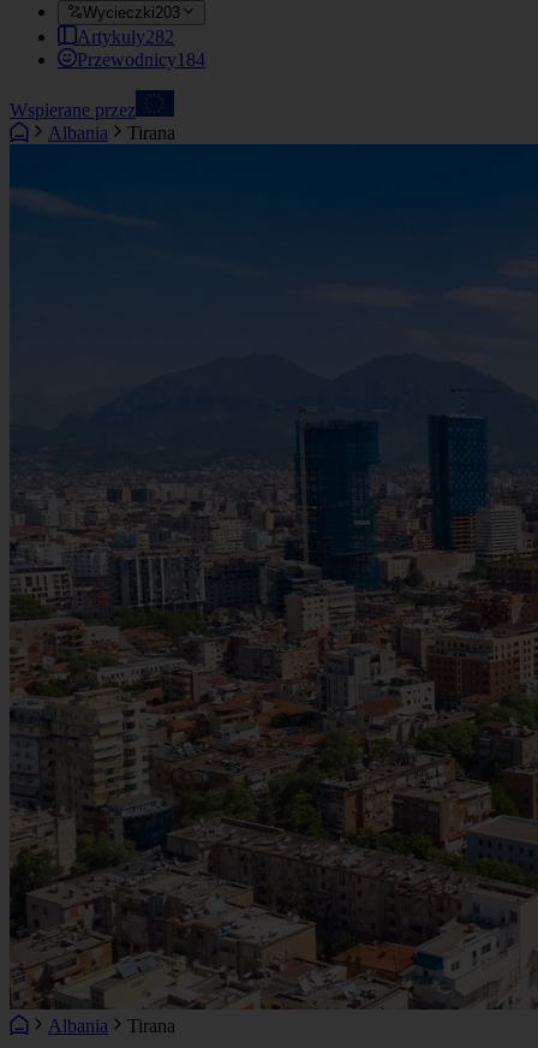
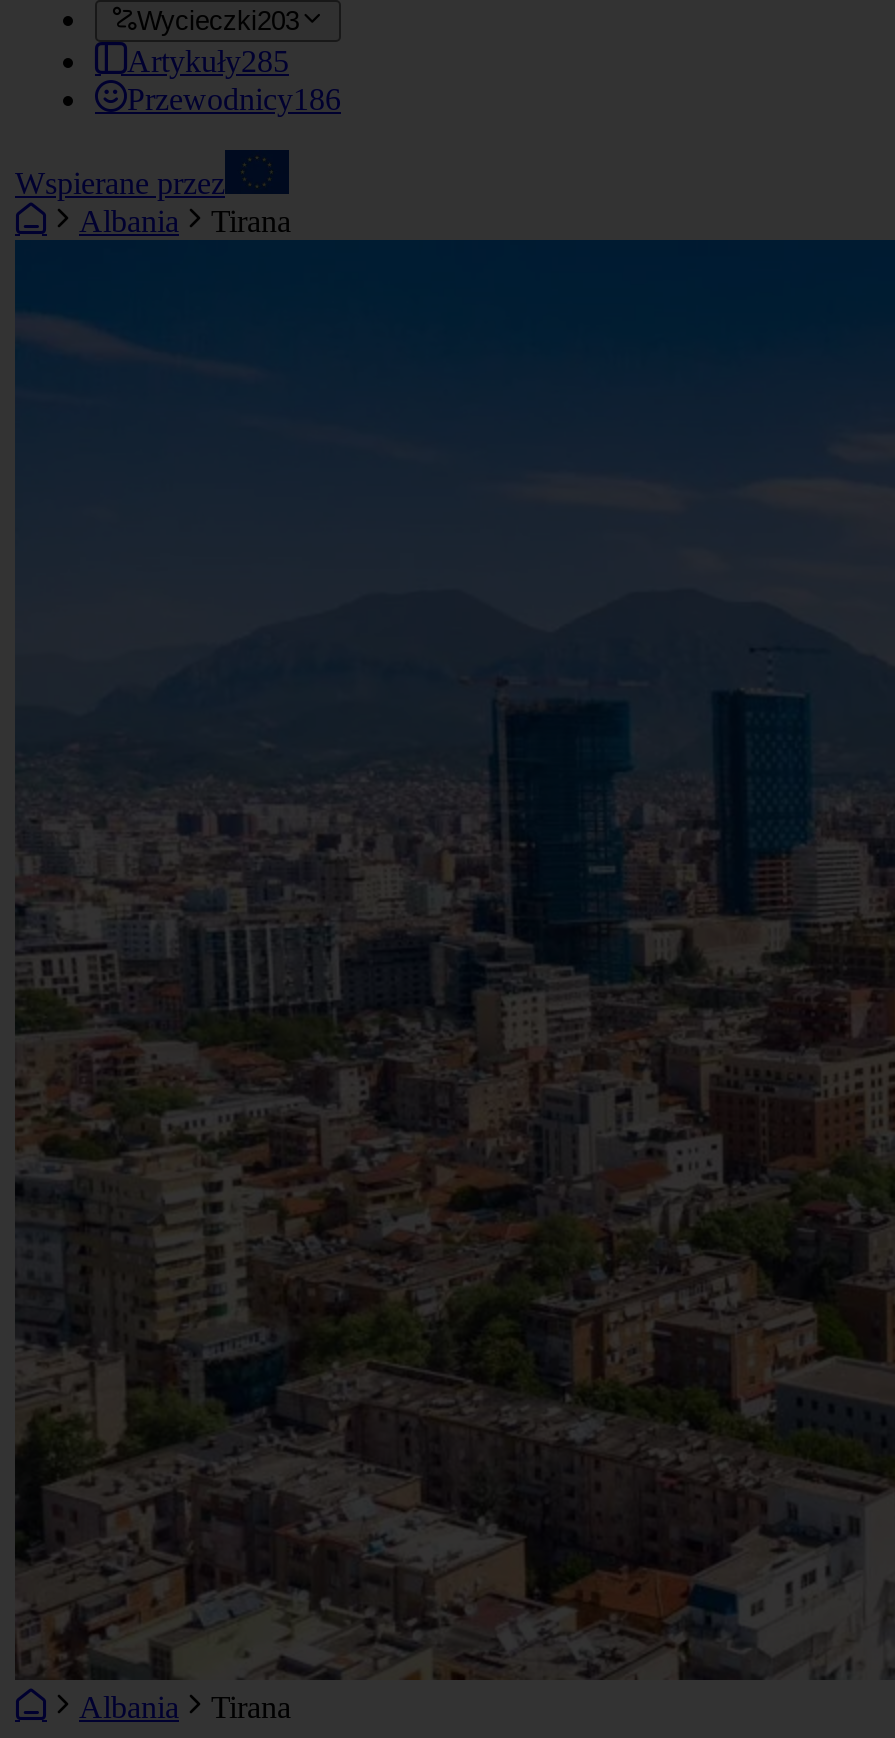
- Artykuły282
+ Artykuły285

- Przewodnicy184
+ Przewodnicy186
